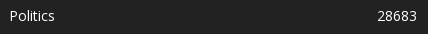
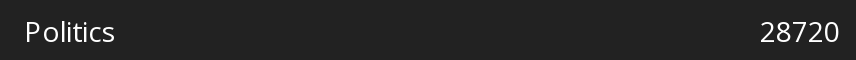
- 28683
+ 28720
